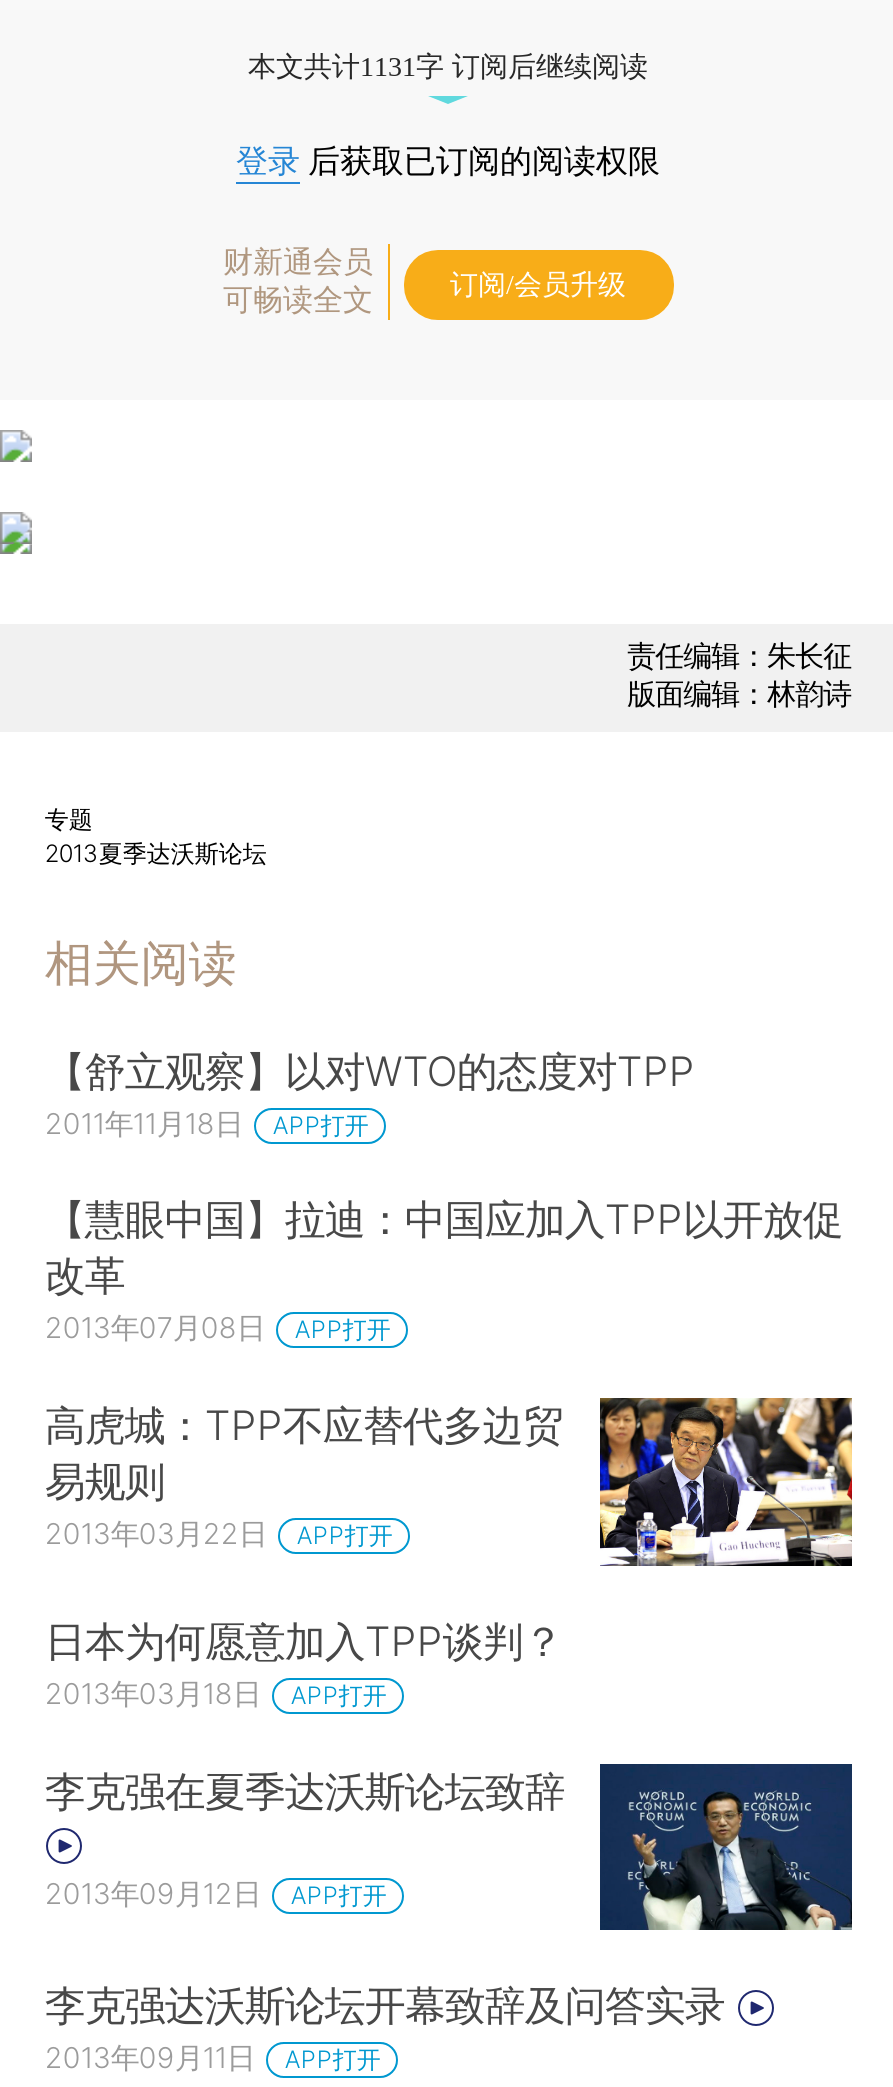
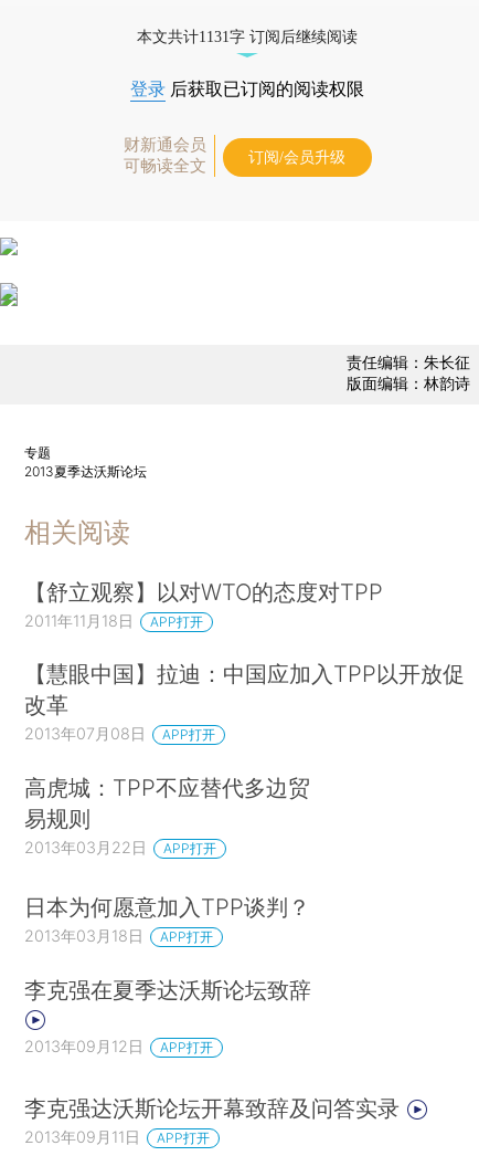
- [image]

- [image]
